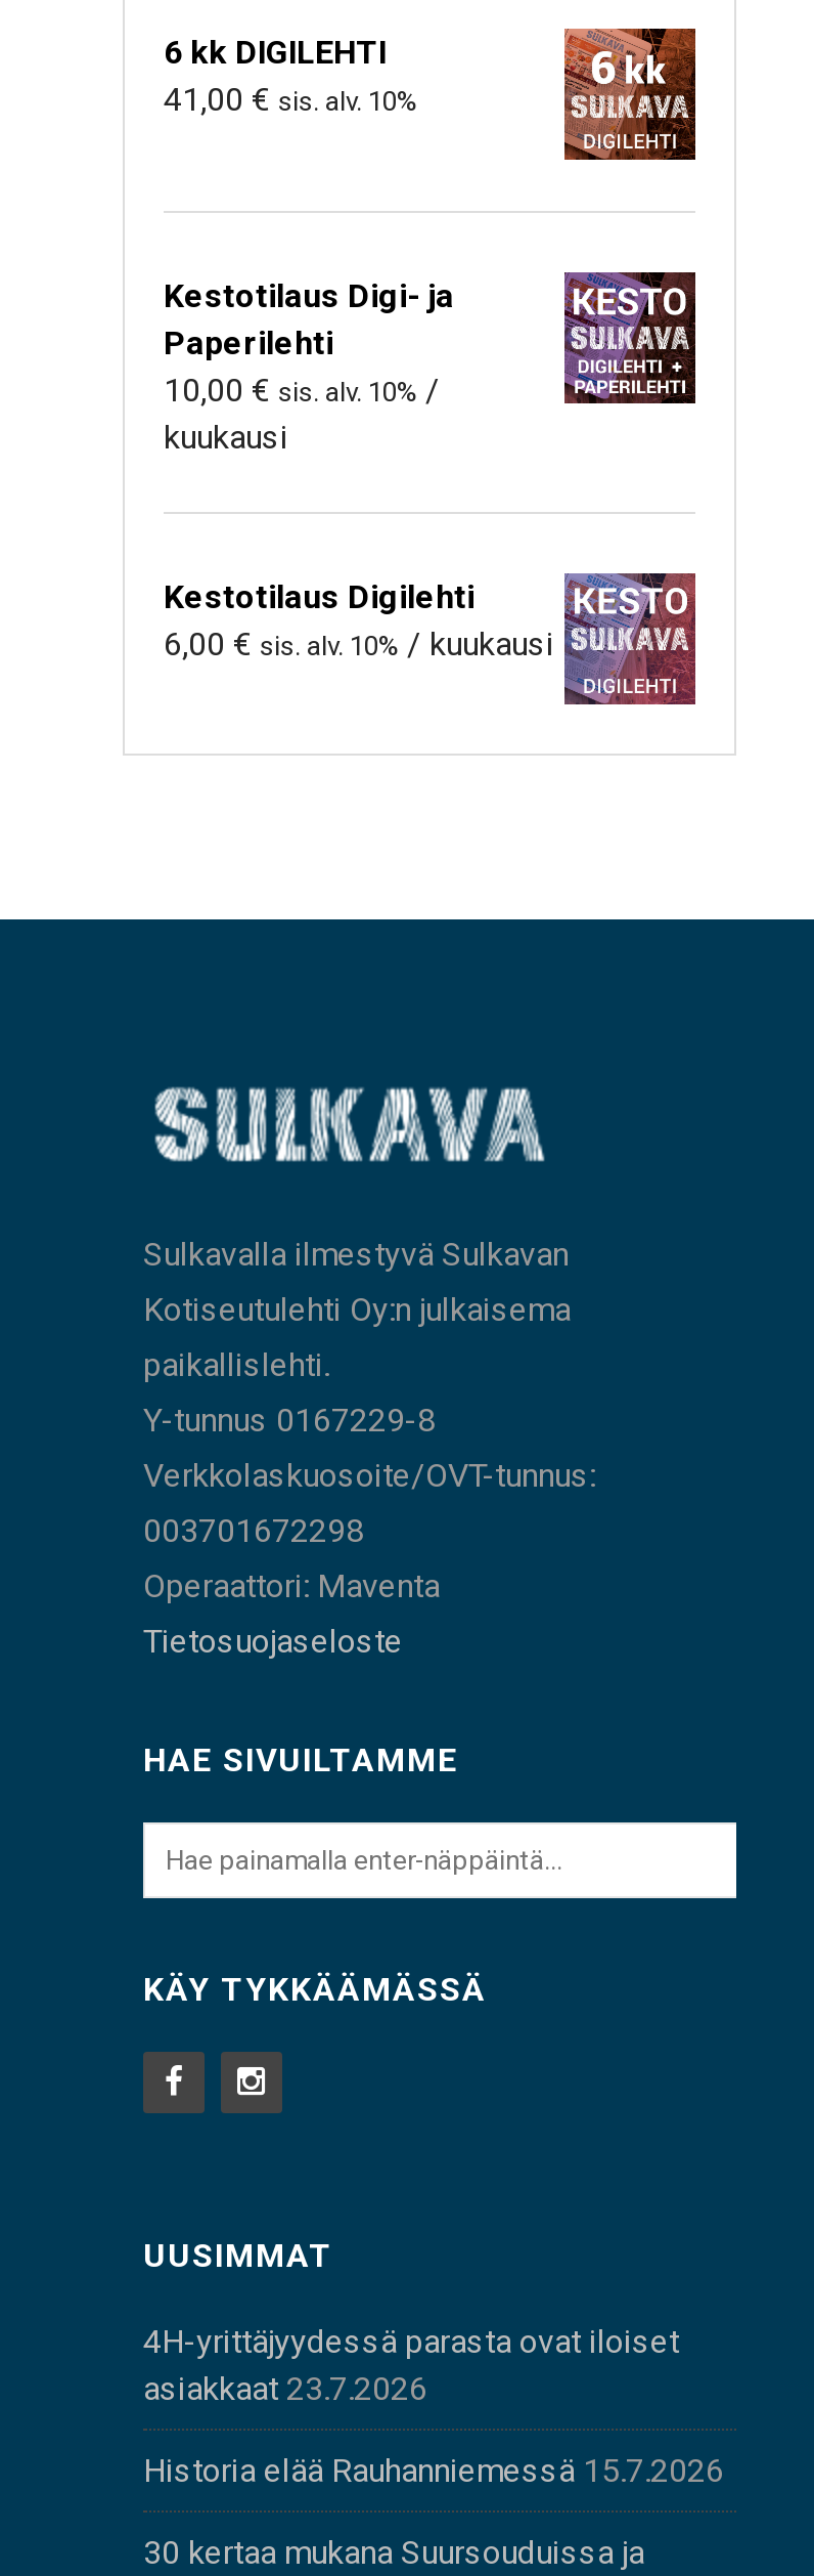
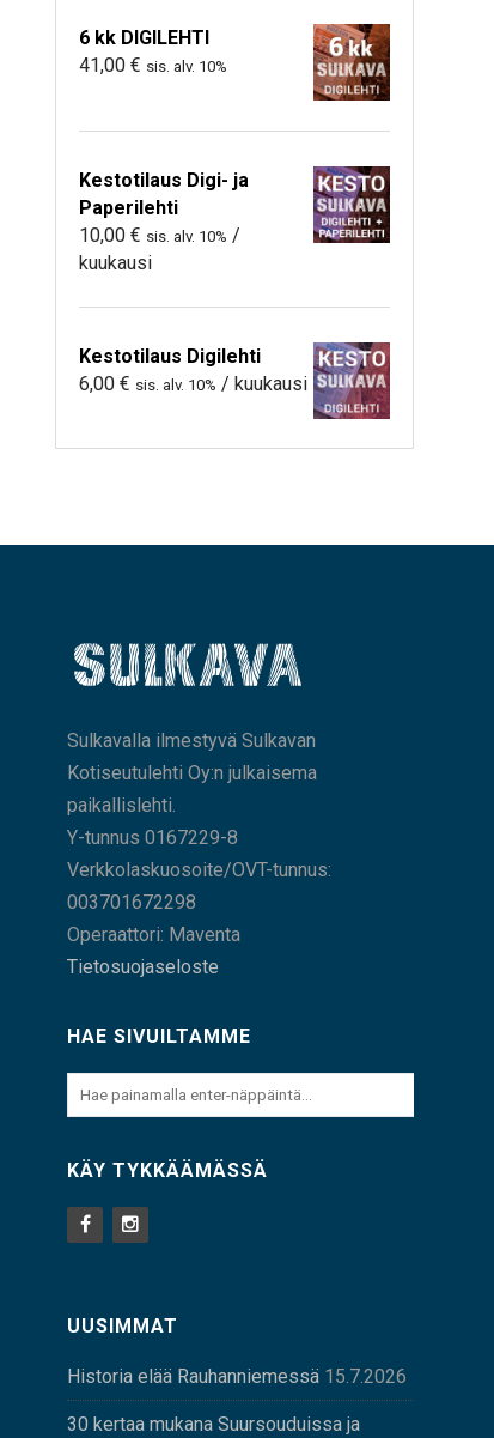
- 4H-yrittäjyydessä parasta ovat iloiset
- asiakkaat 23.7.2026
